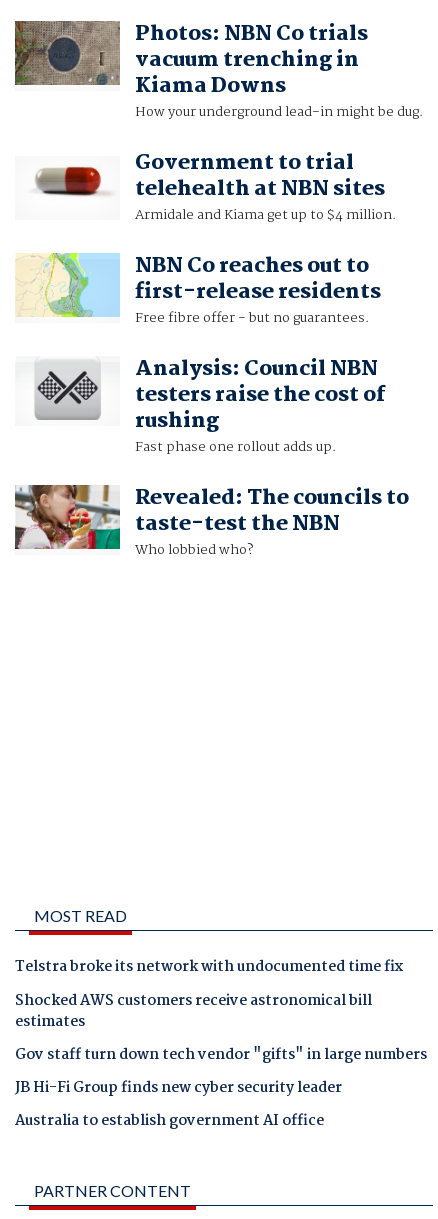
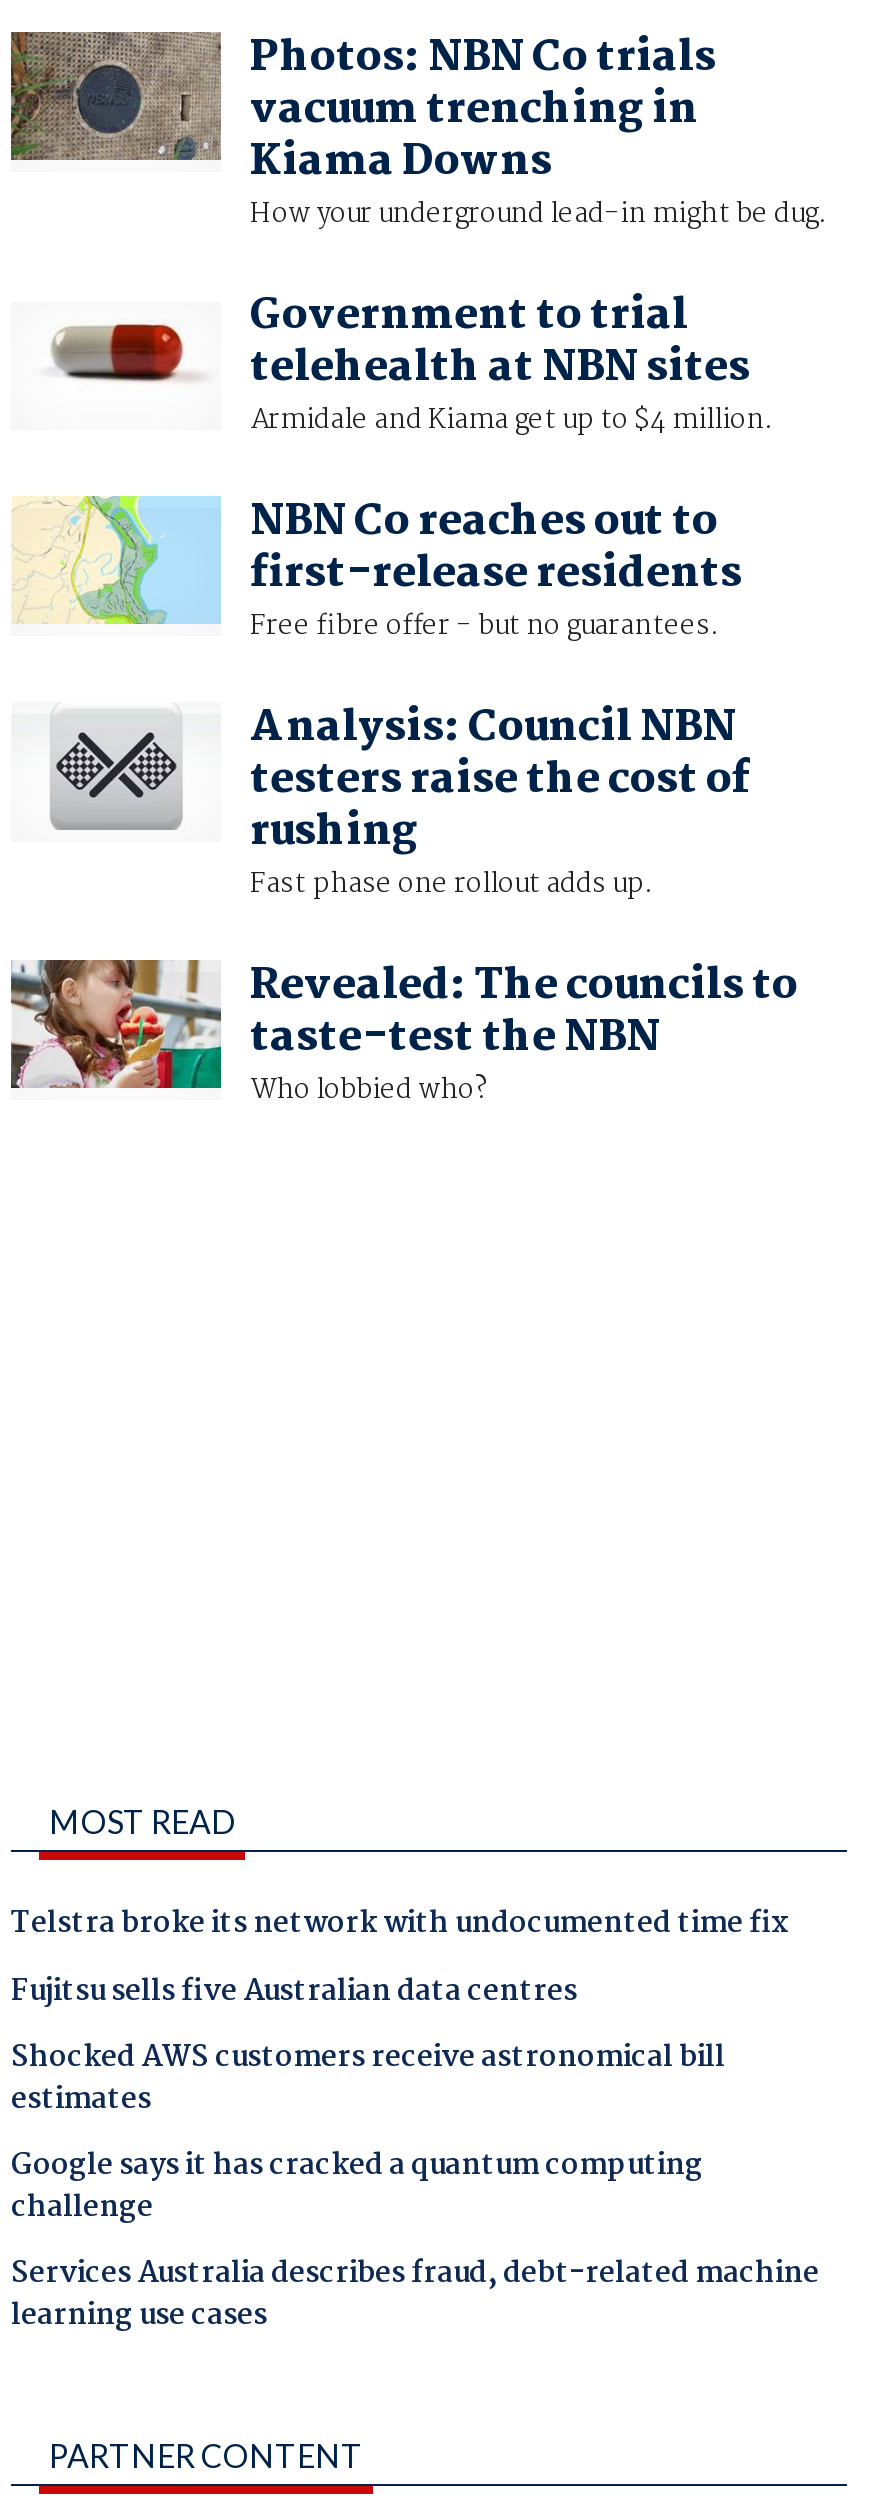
+ Fujitsu sells five Australian data centres

- Gov staff turn down tech vendor "gifts" in large numbers
- JB Hi-Fi Group finds new cyber security leader
- Australia to establish government AI office
+ Google says it has cracked a quantum computing
+ challenge
+ Services Australia describes fraud, debt-related machine
+ learning use cases
